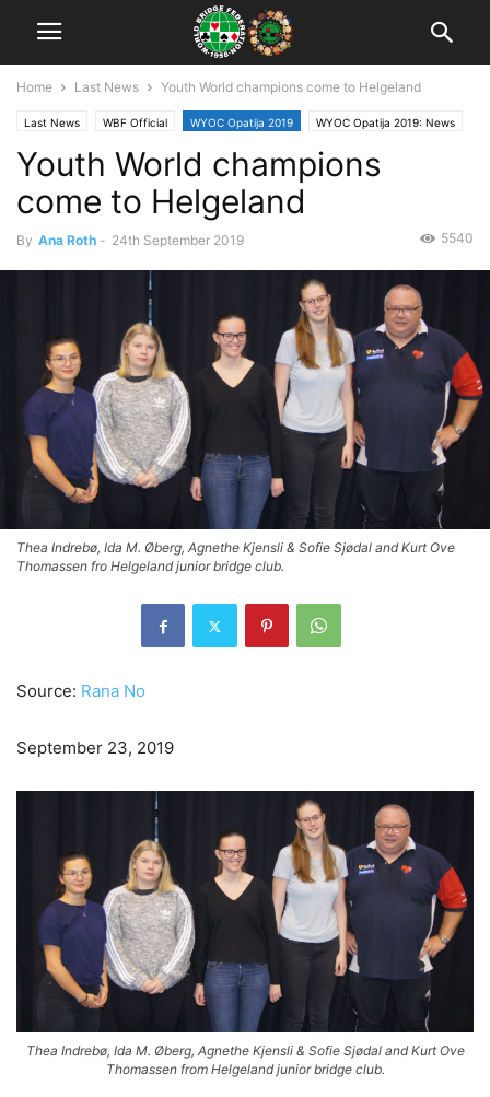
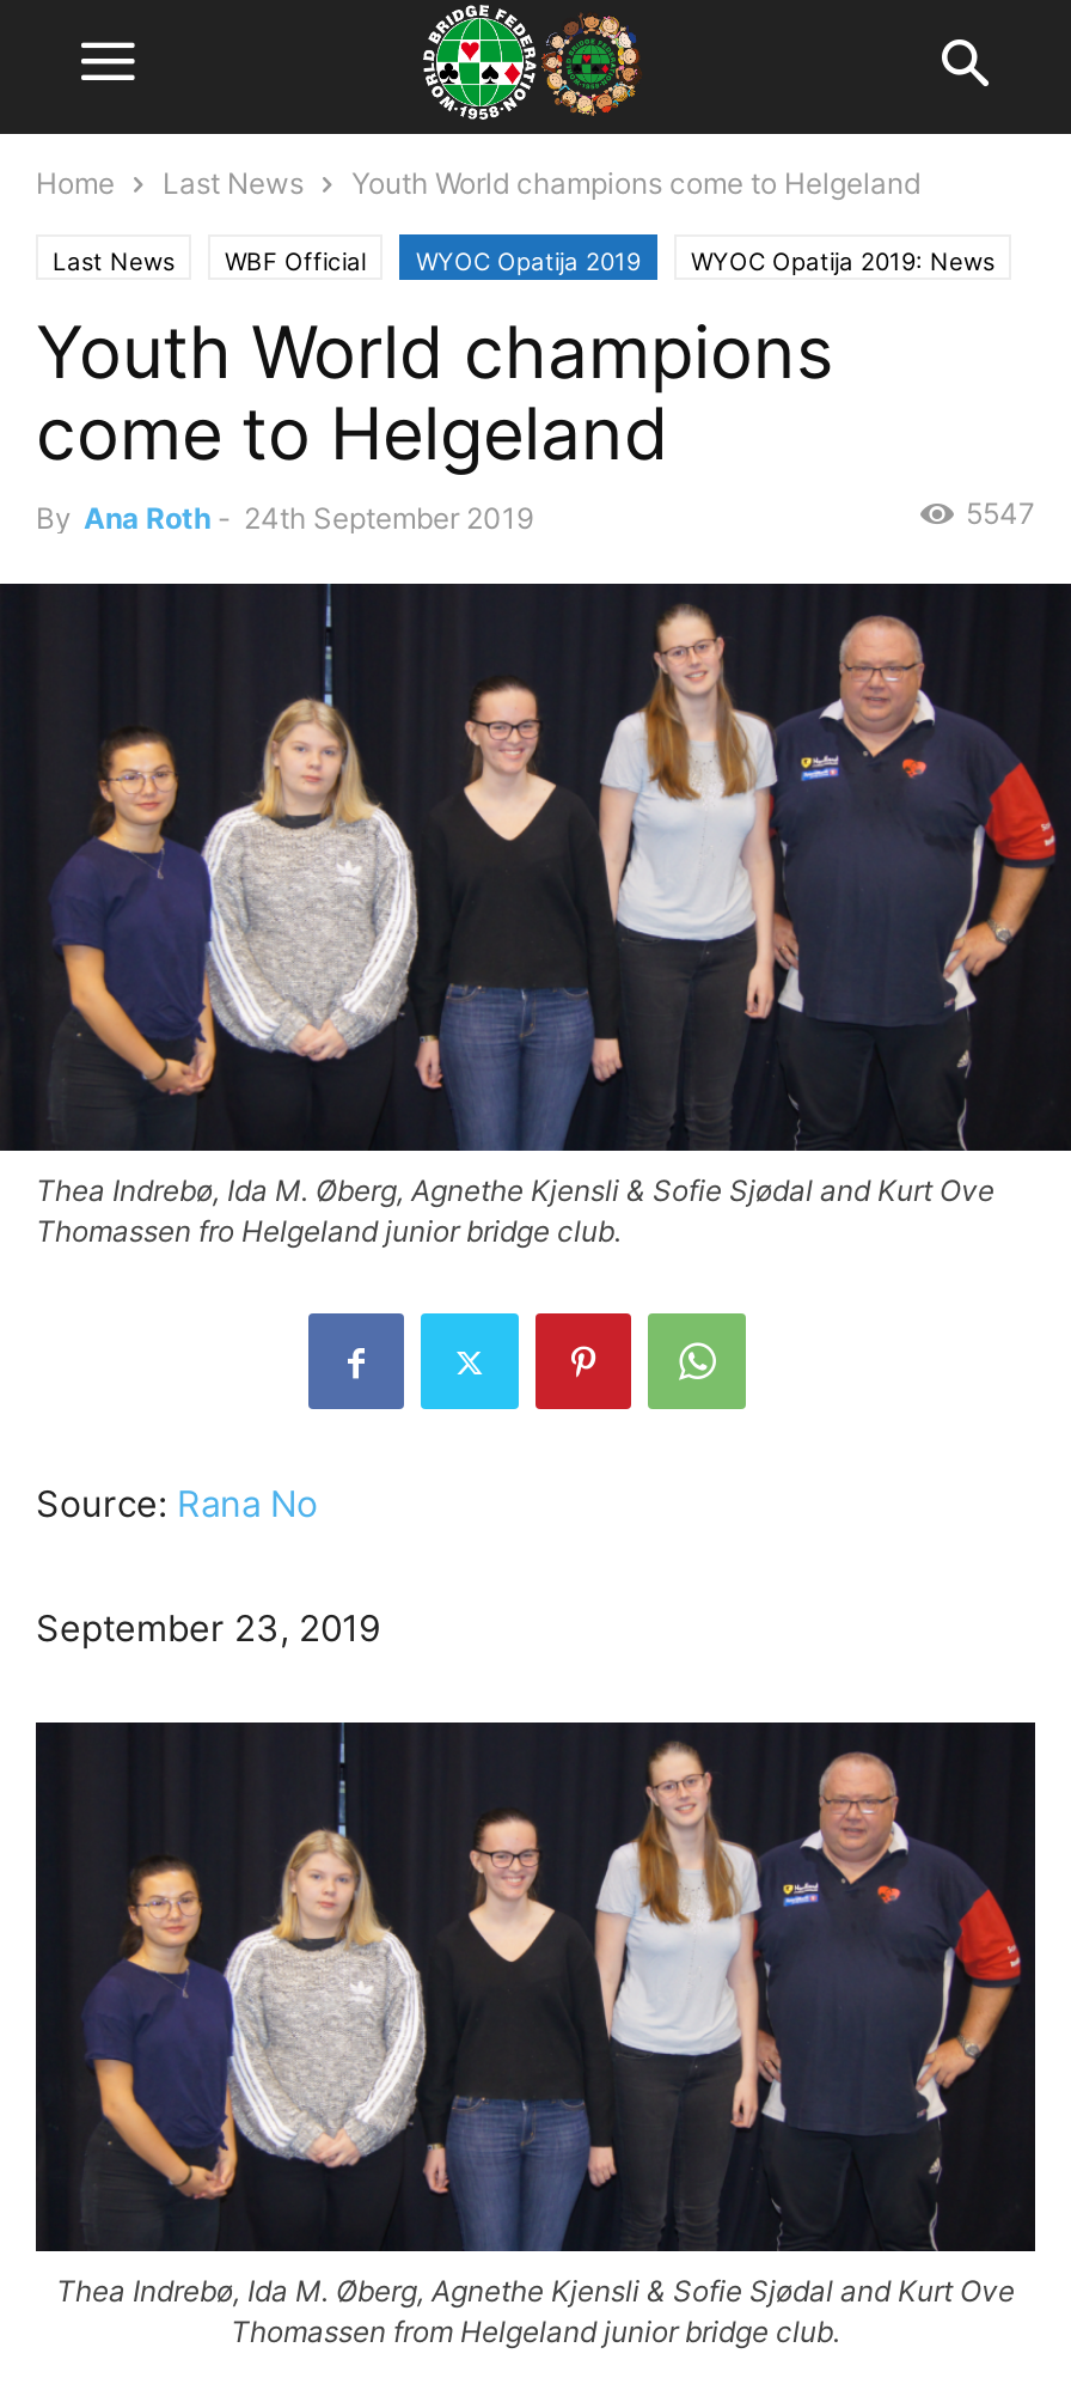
- 5540
+ 5547
